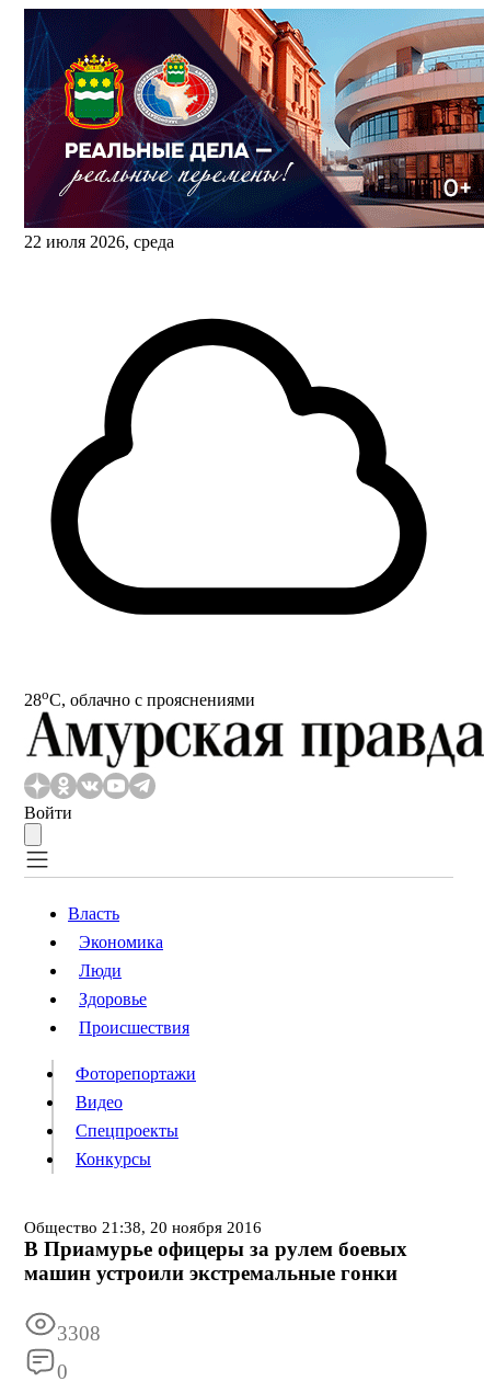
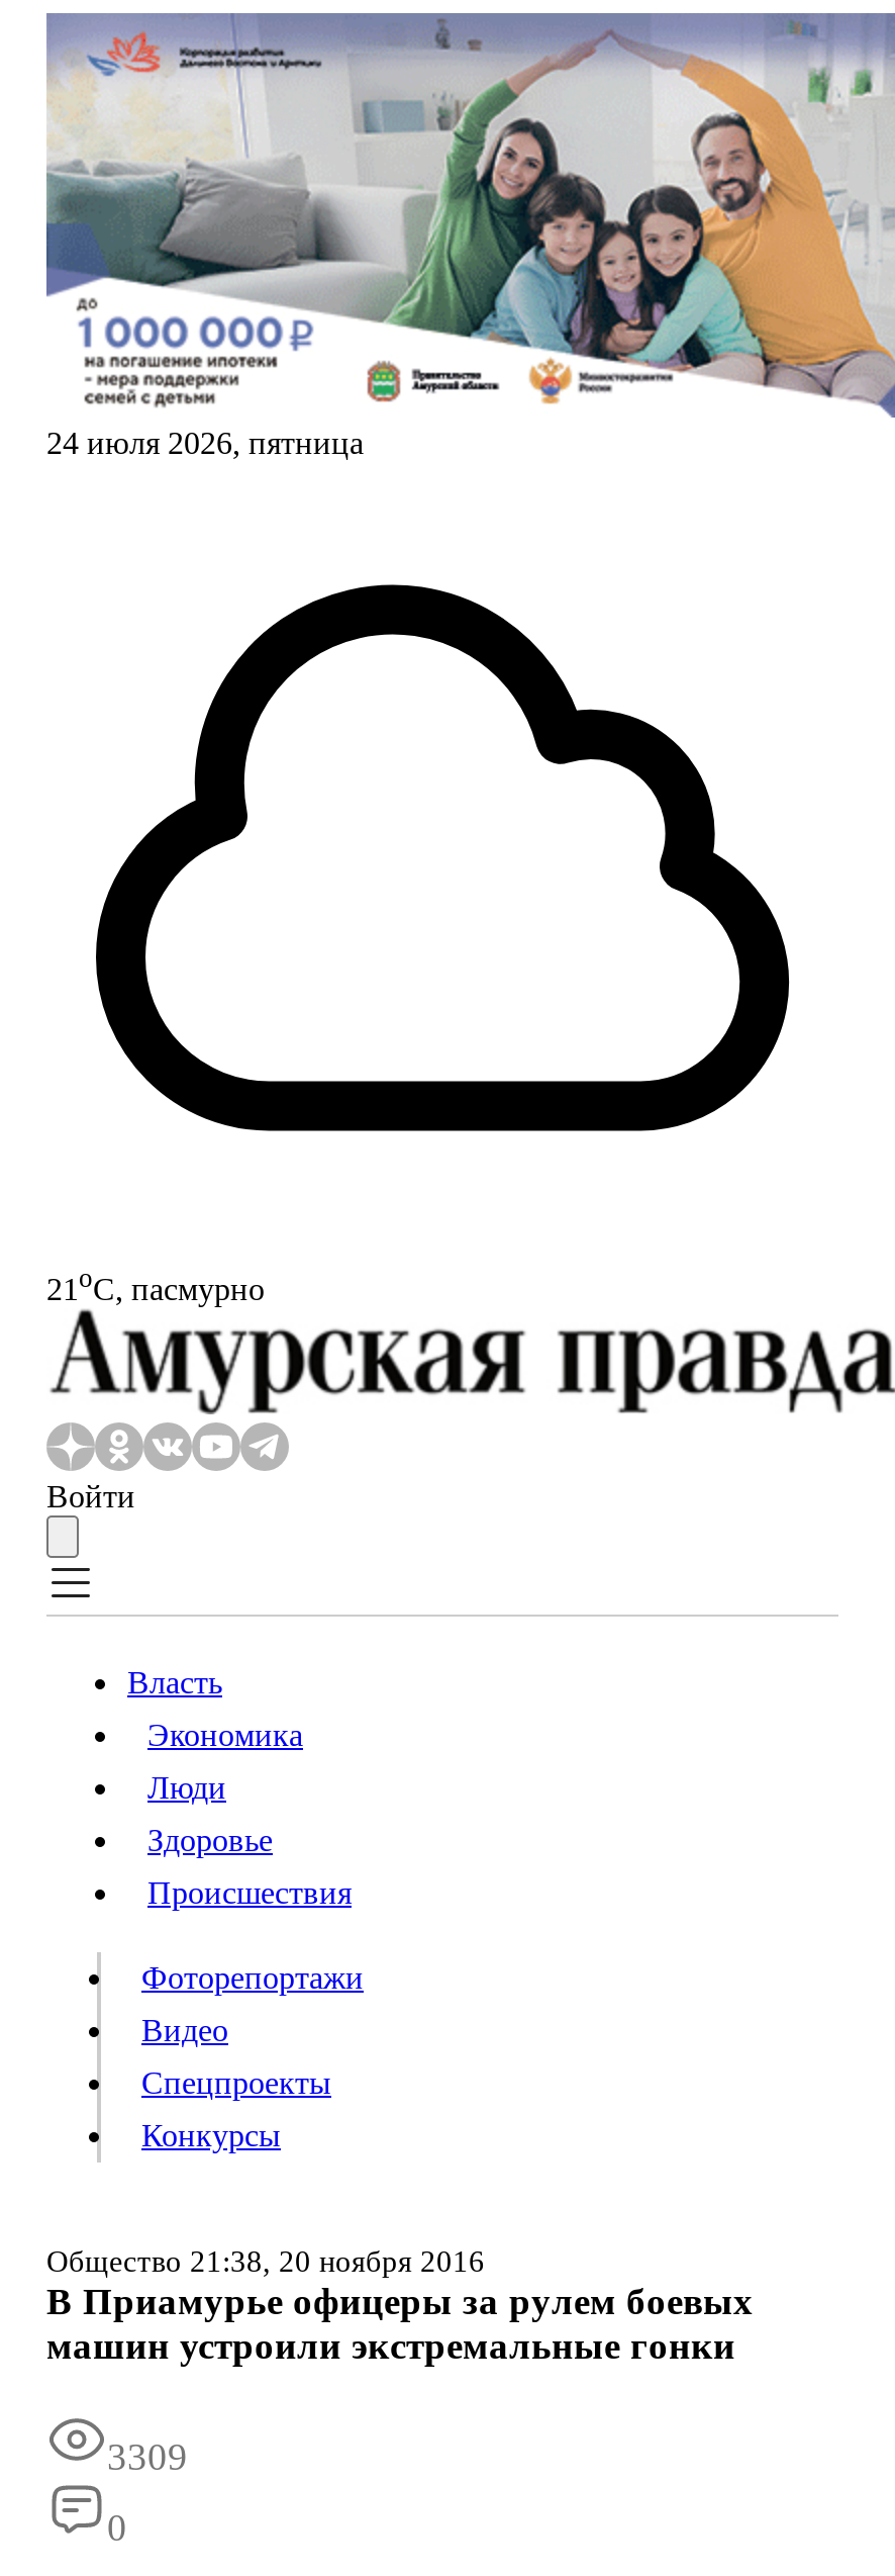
- [image]
- 22 июля 2026, среда
+ [image]
+ 24 июля 2026, пятница

- 28oС, облачно с прояснениями
+ 21oС, пасмурно

- 3308
+ 3309
